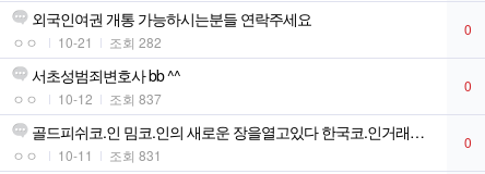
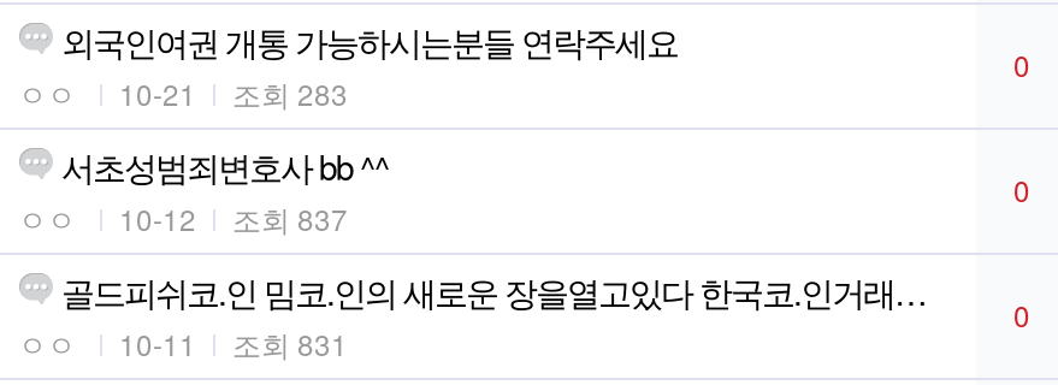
- 조회 282
+ 조회 283
